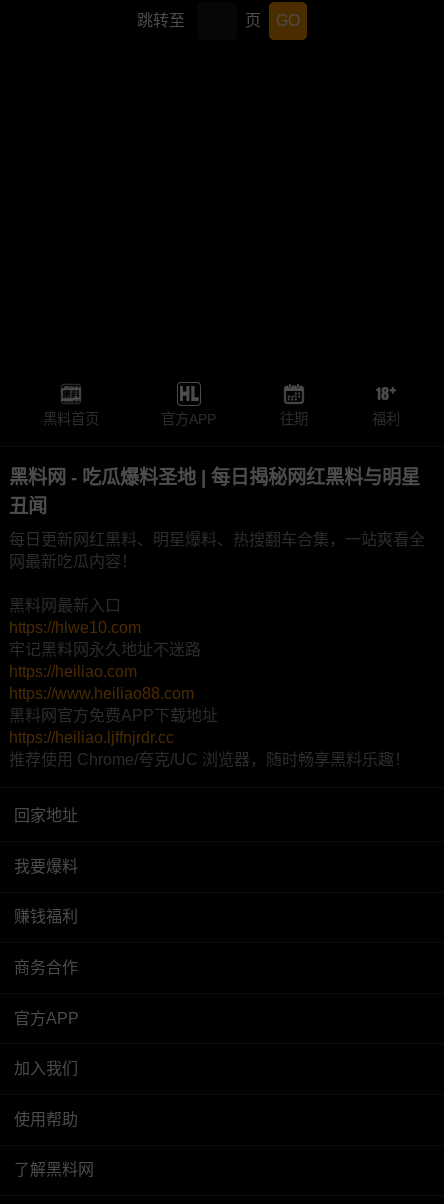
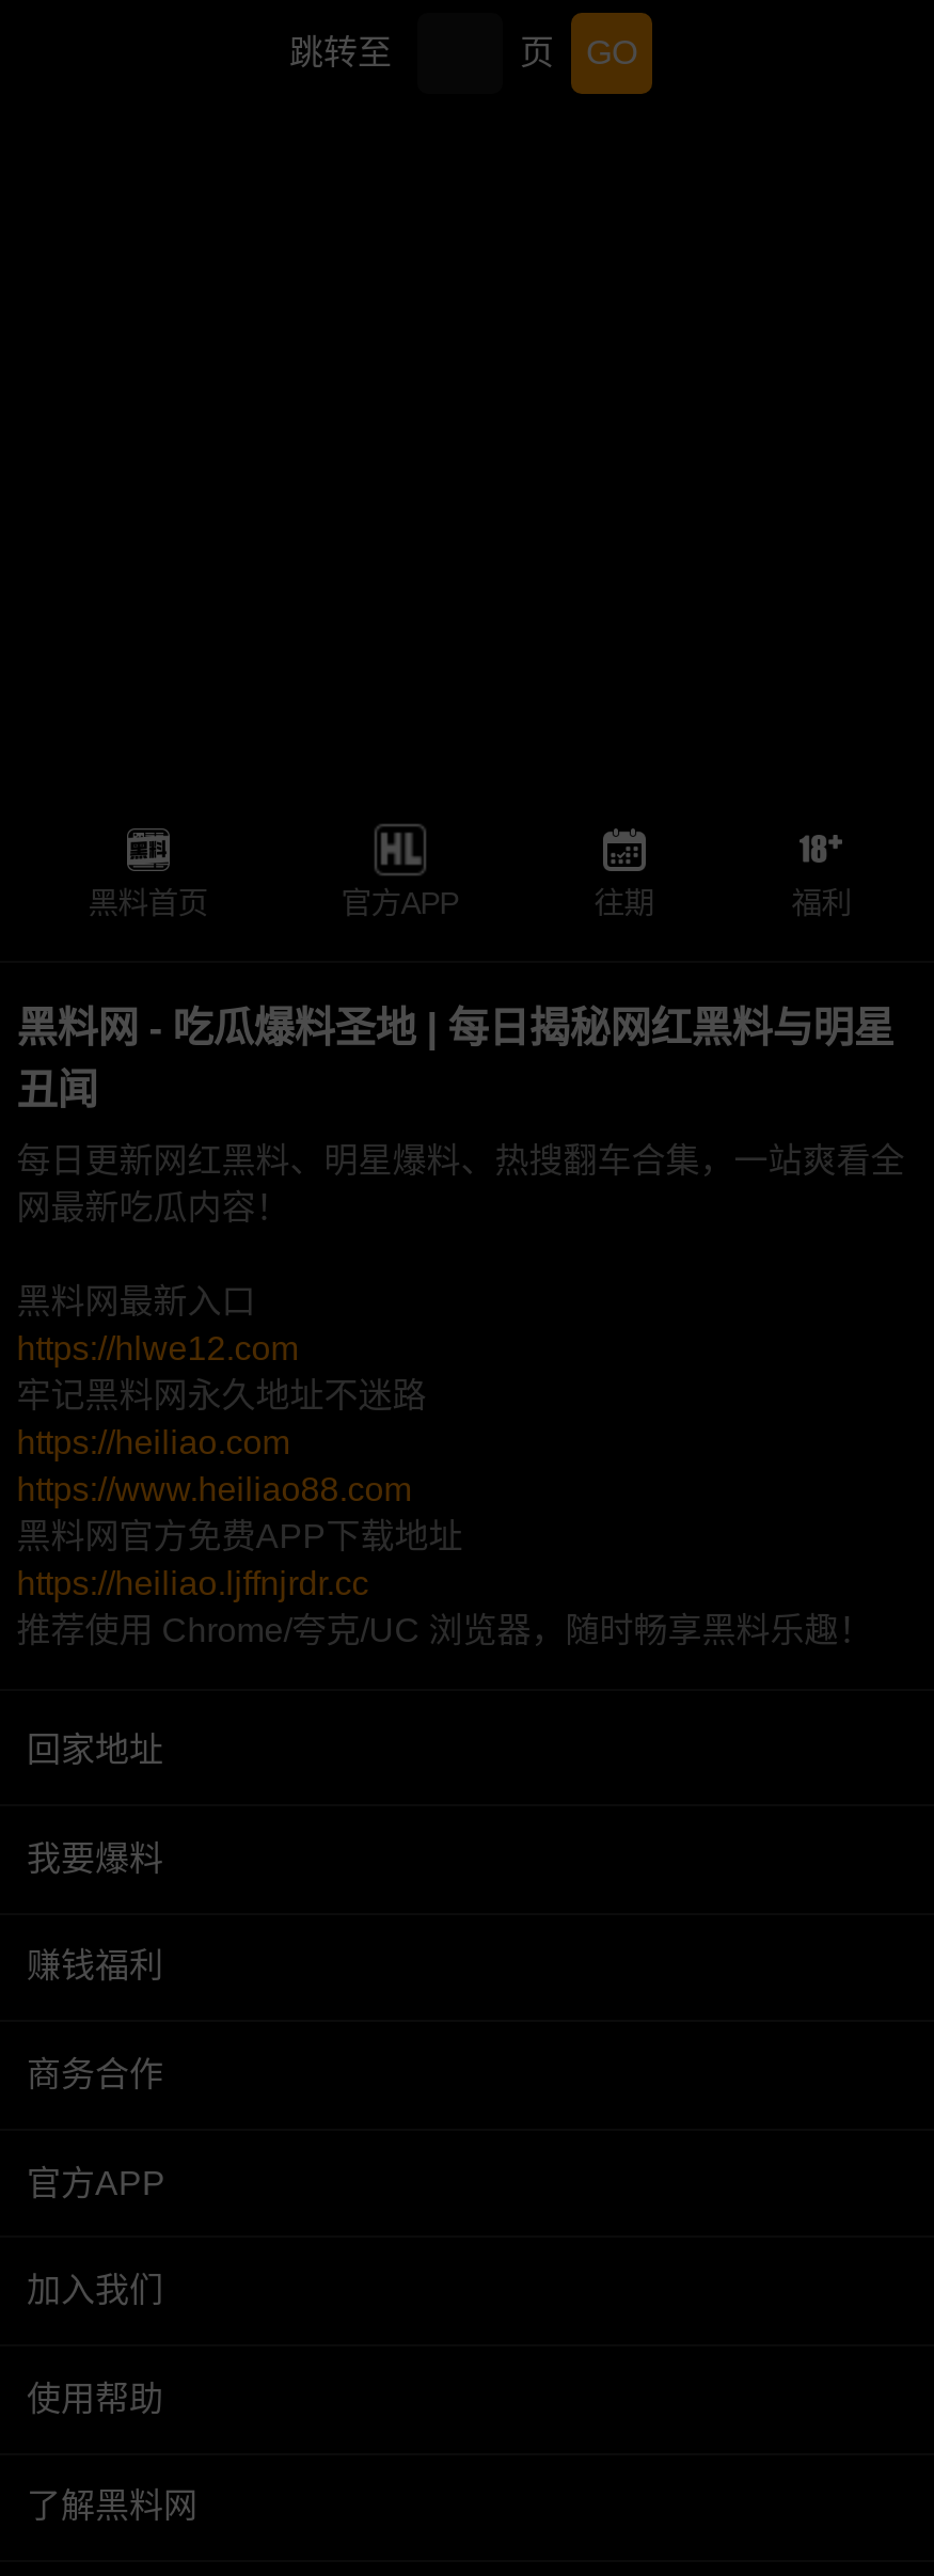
- https://hlwe10.com
+ https://hlwe12.com
